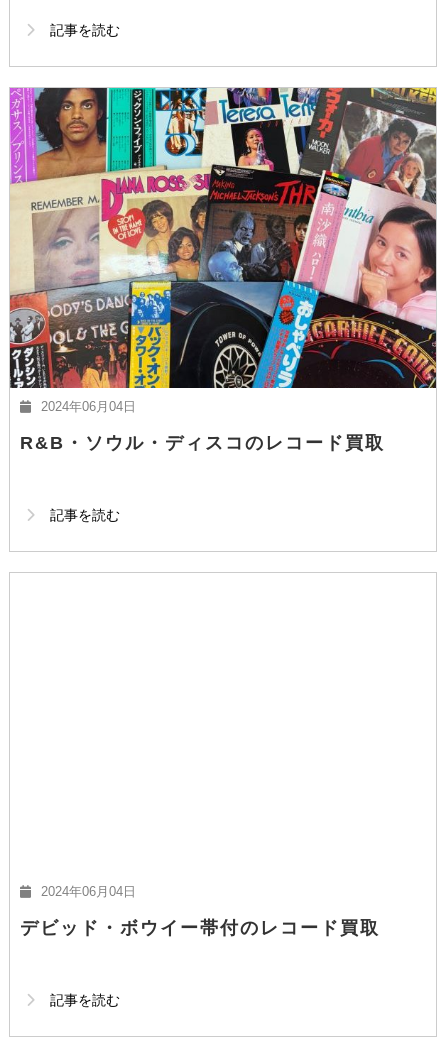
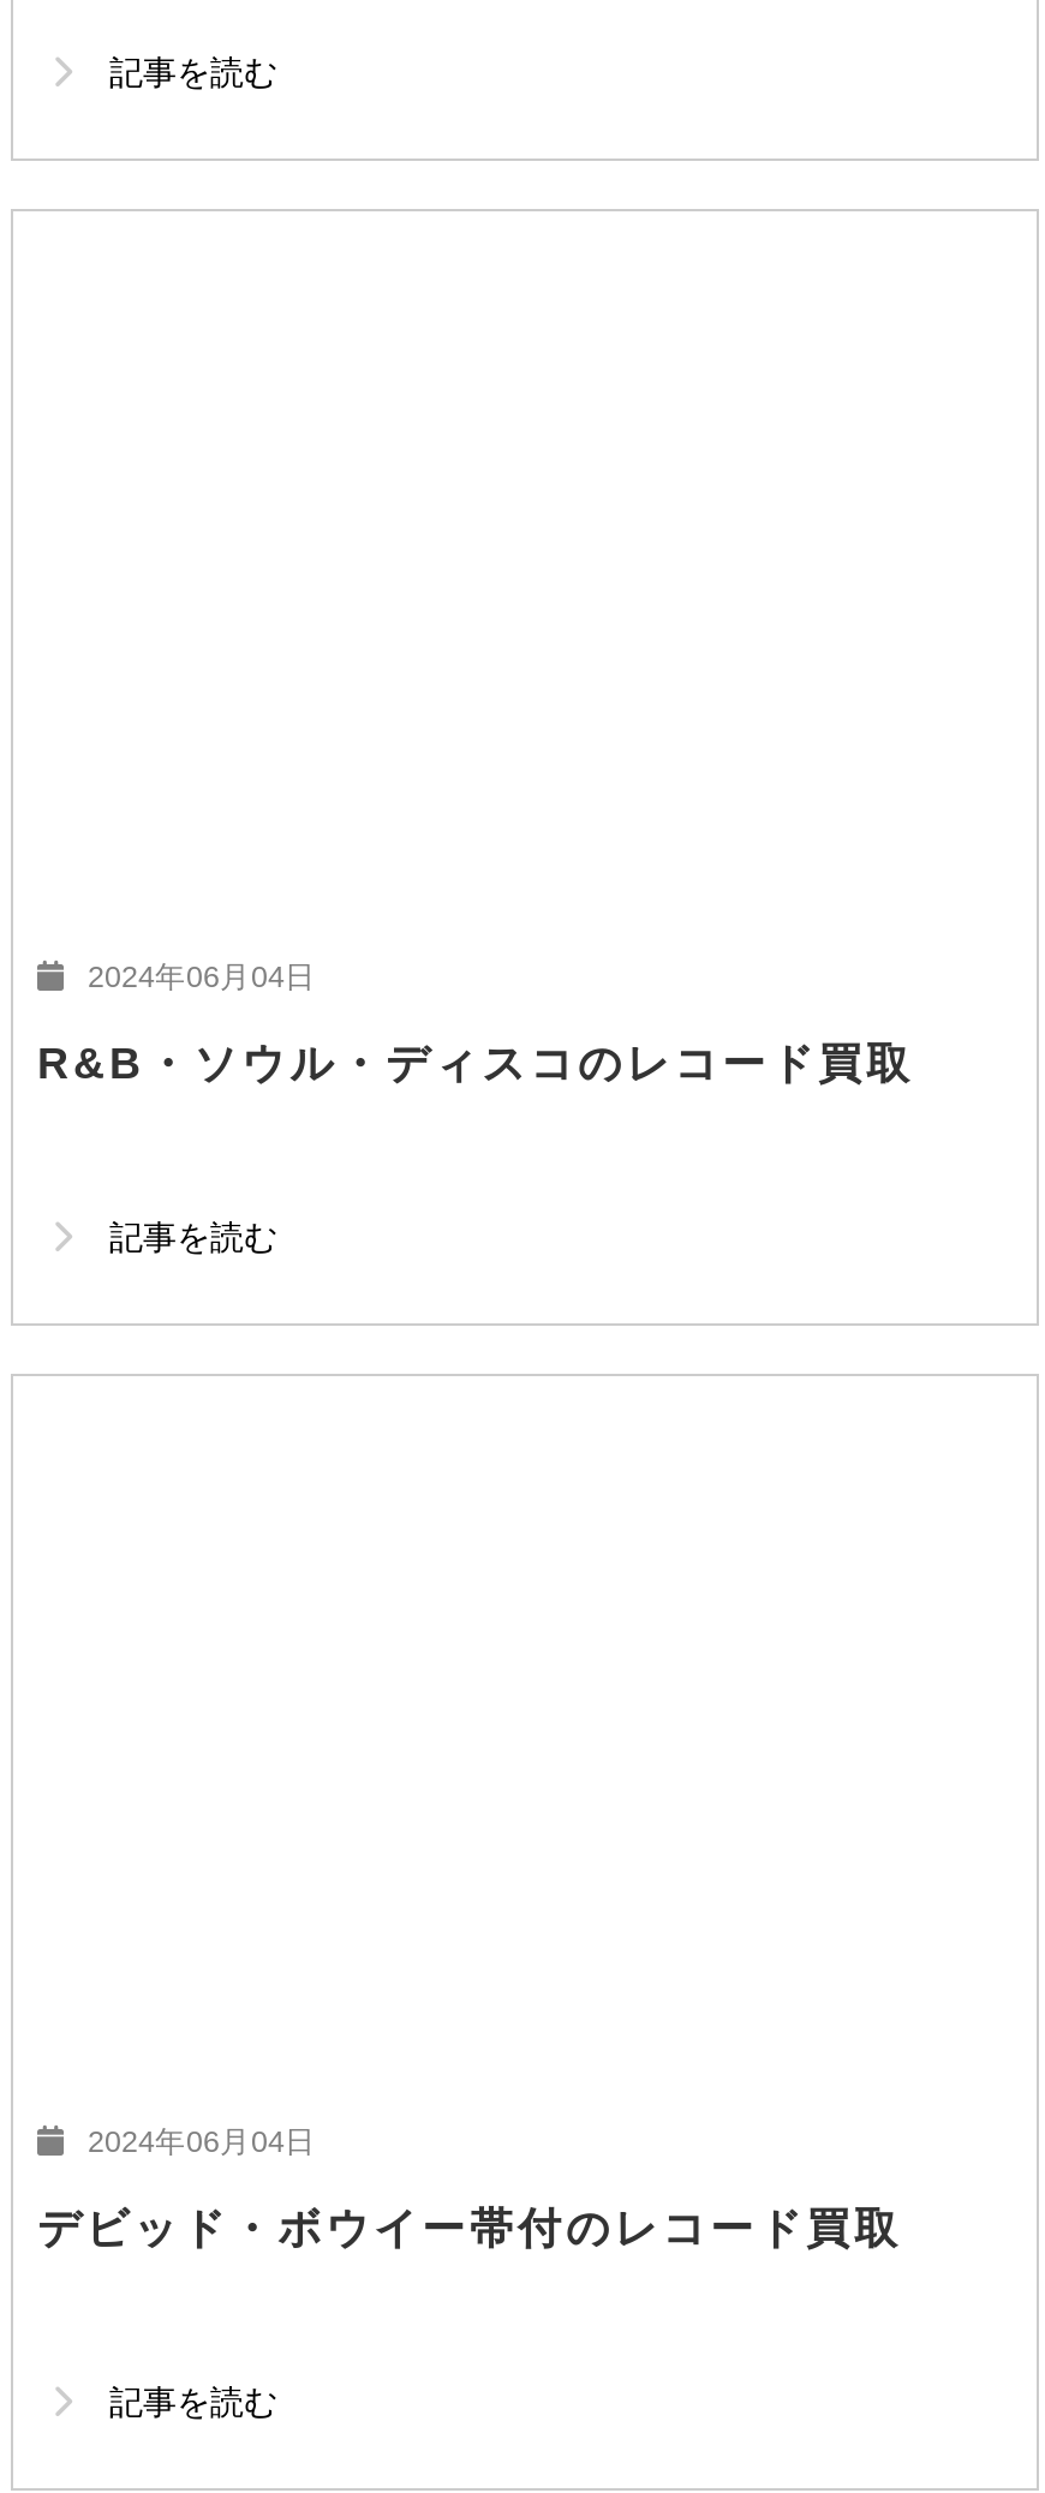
- [image]
